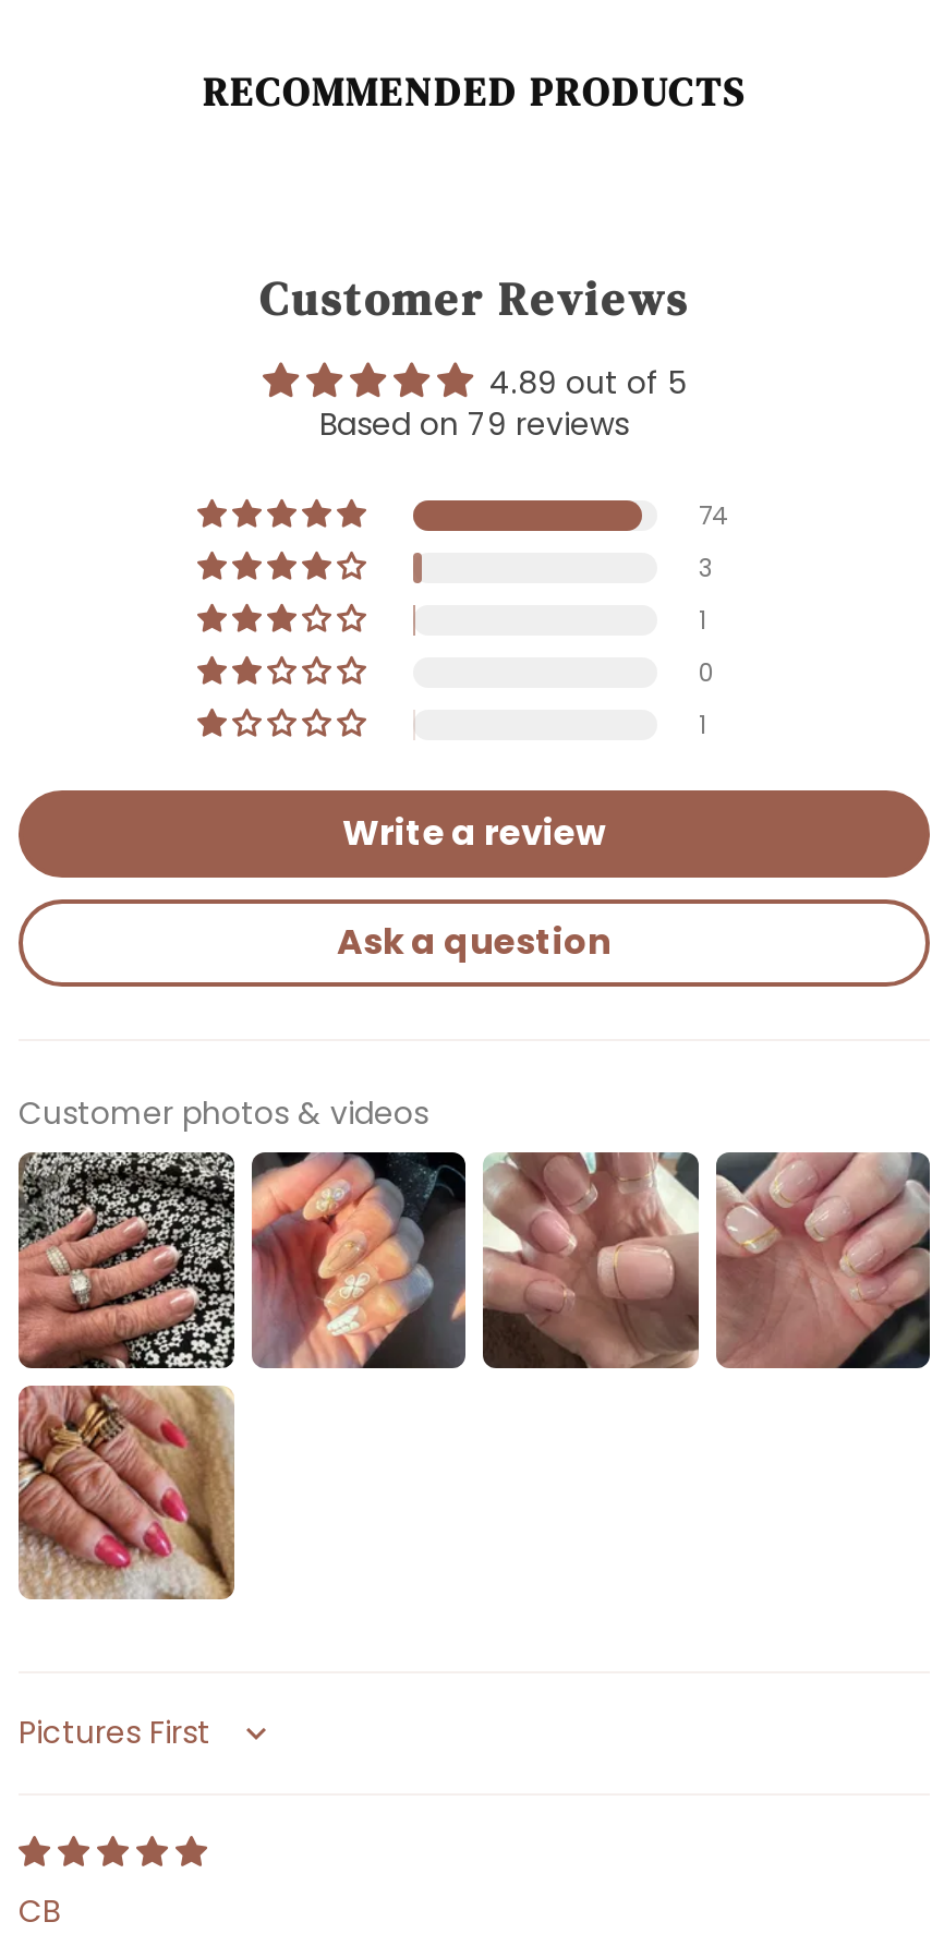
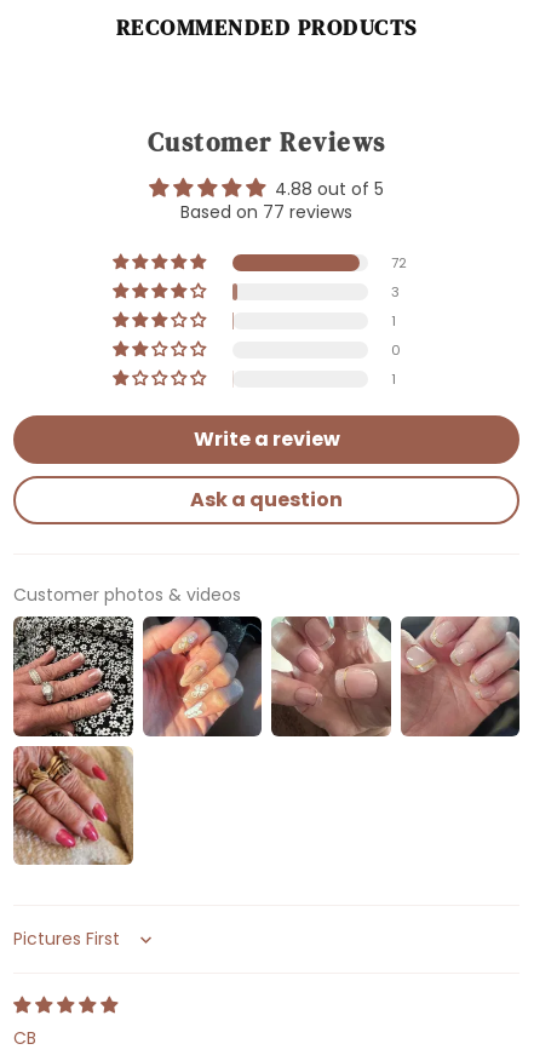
- 4.89 out of 5
+ 4.88 out of 5

- Based on 79 reviews
+ Based on 77 reviews

- 74
+ 72
